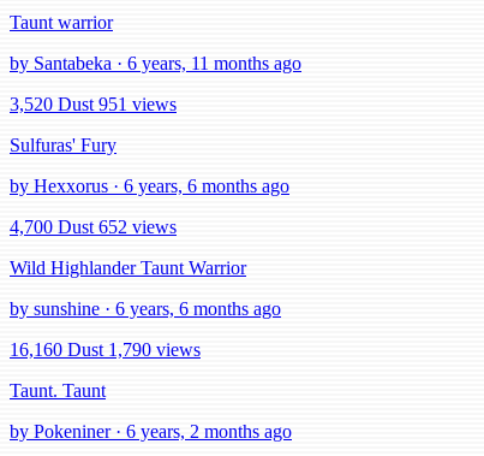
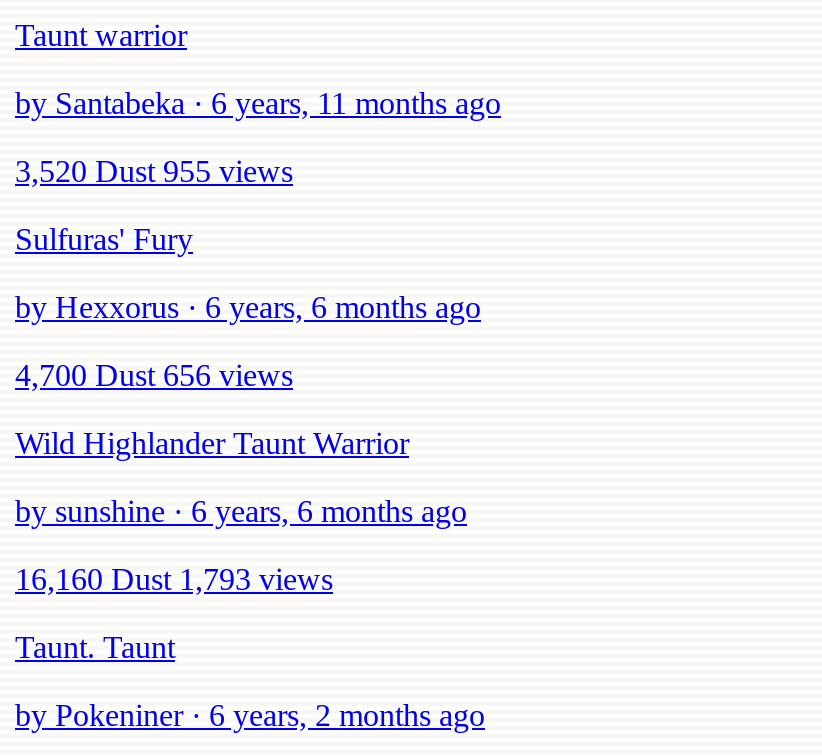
- 3,520 Dust 951 views
+ 3,520 Dust 955 views

- 4,700 Dust 652 views
+ 4,700 Dust 656 views

- 16,160 Dust 1,790 views
+ 16,160 Dust 1,793 views
